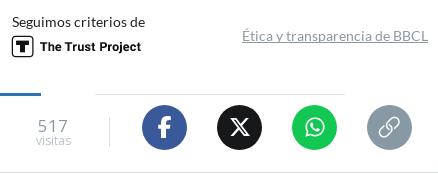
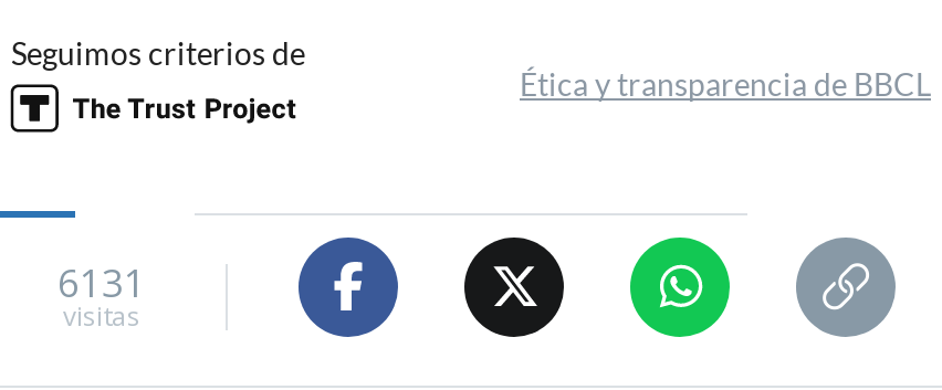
- 517
+ 6131
